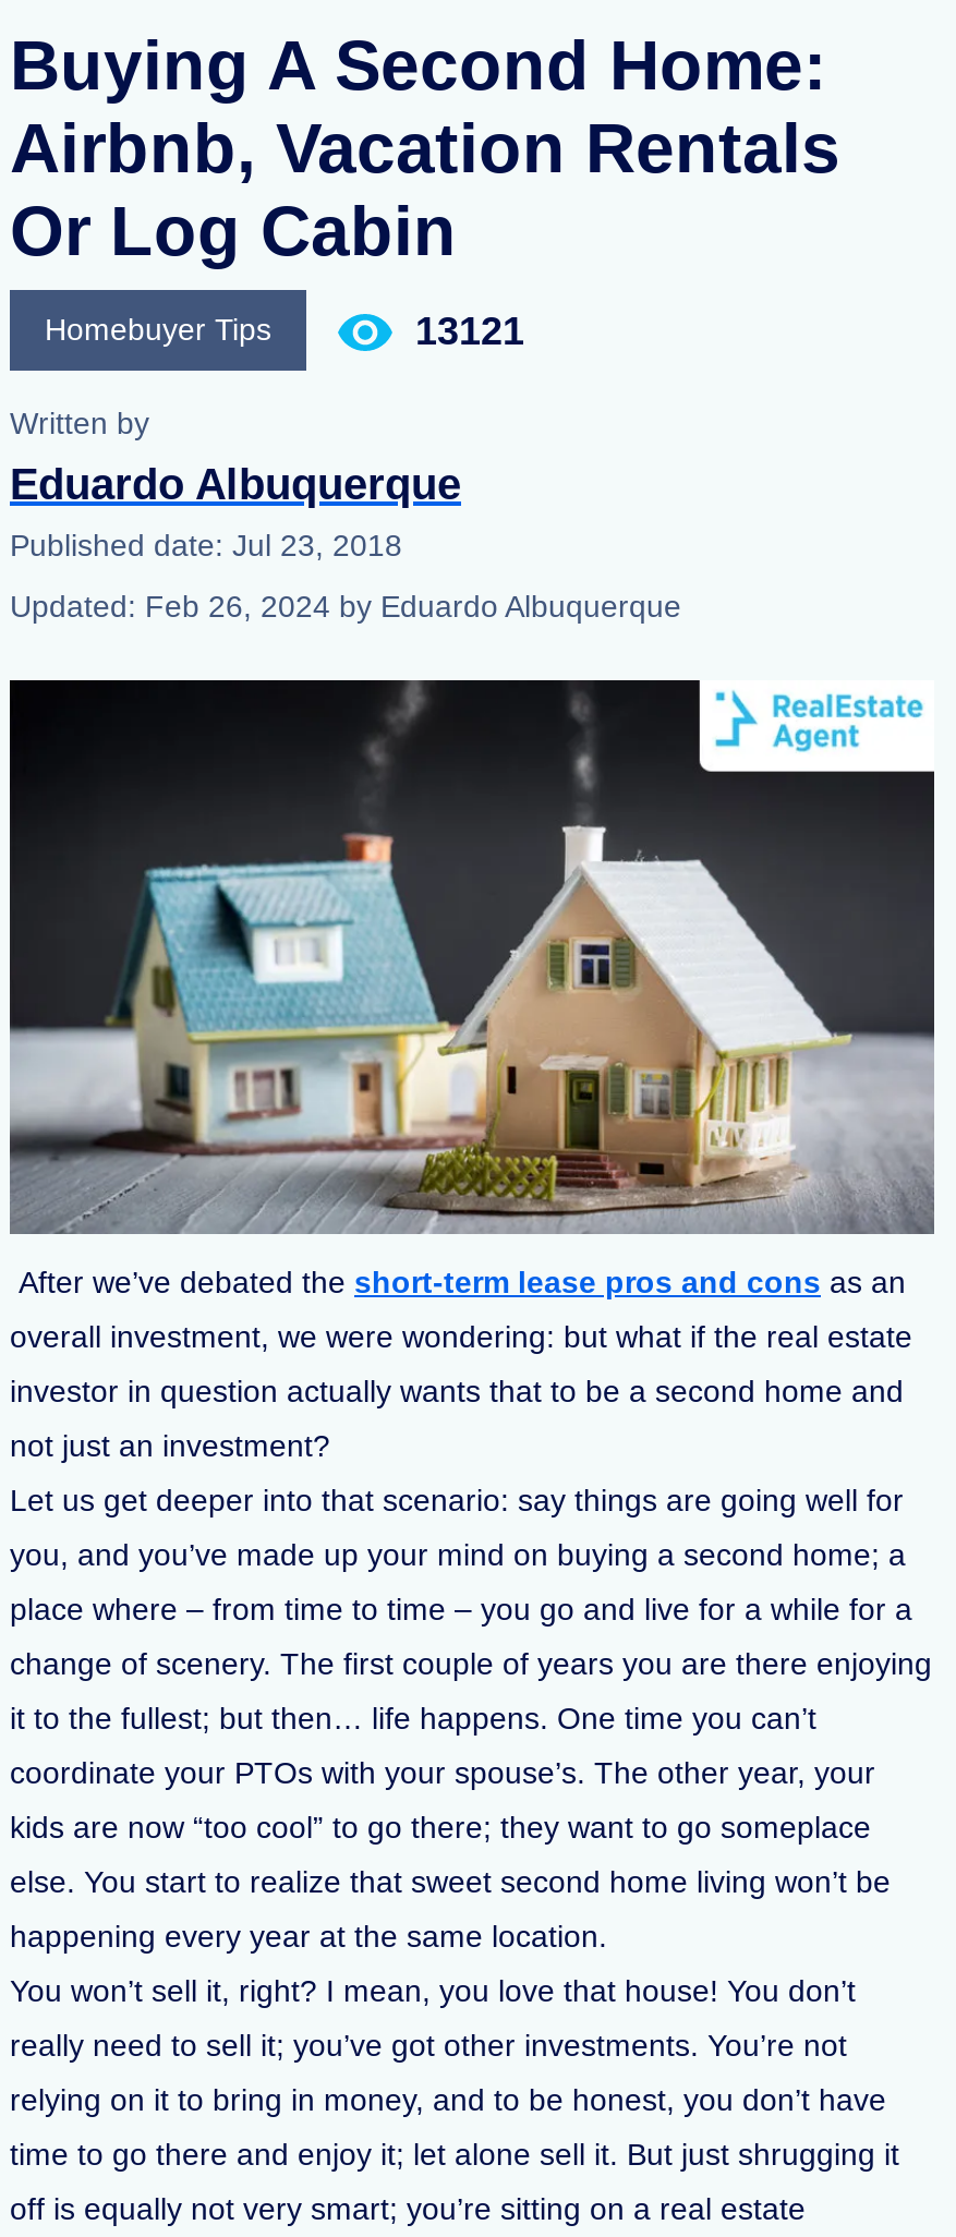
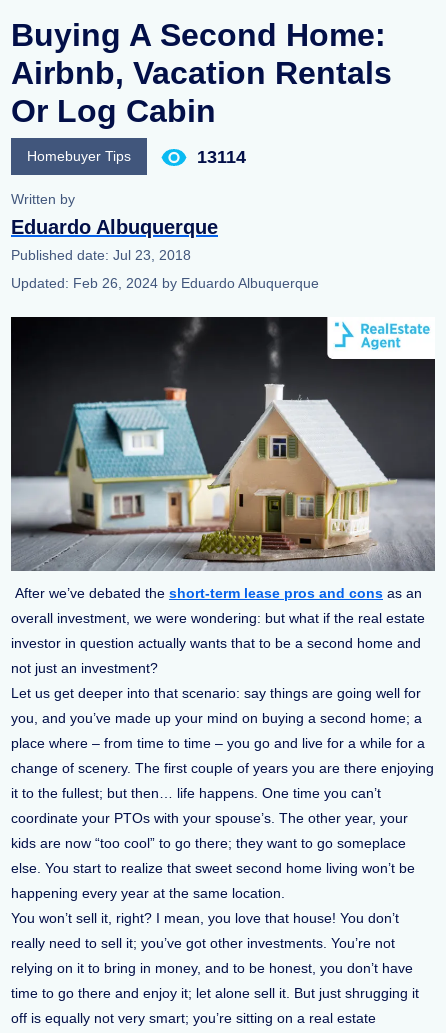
- 13121
+ 13114
